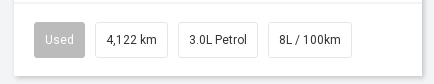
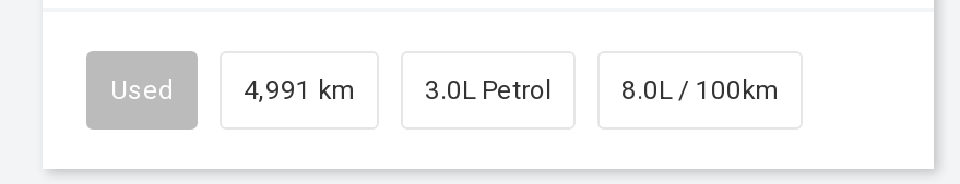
- 4,122 km
+ 4,991 km

- 8L / 100km
+ 8.0L / 100km
